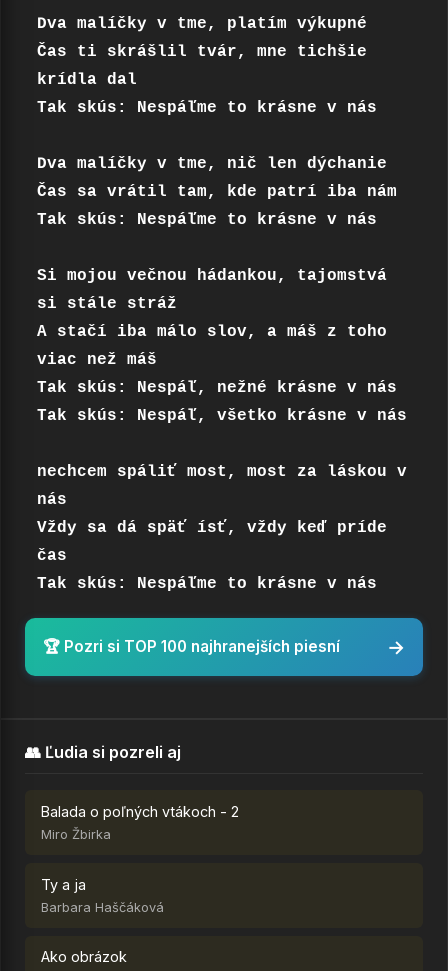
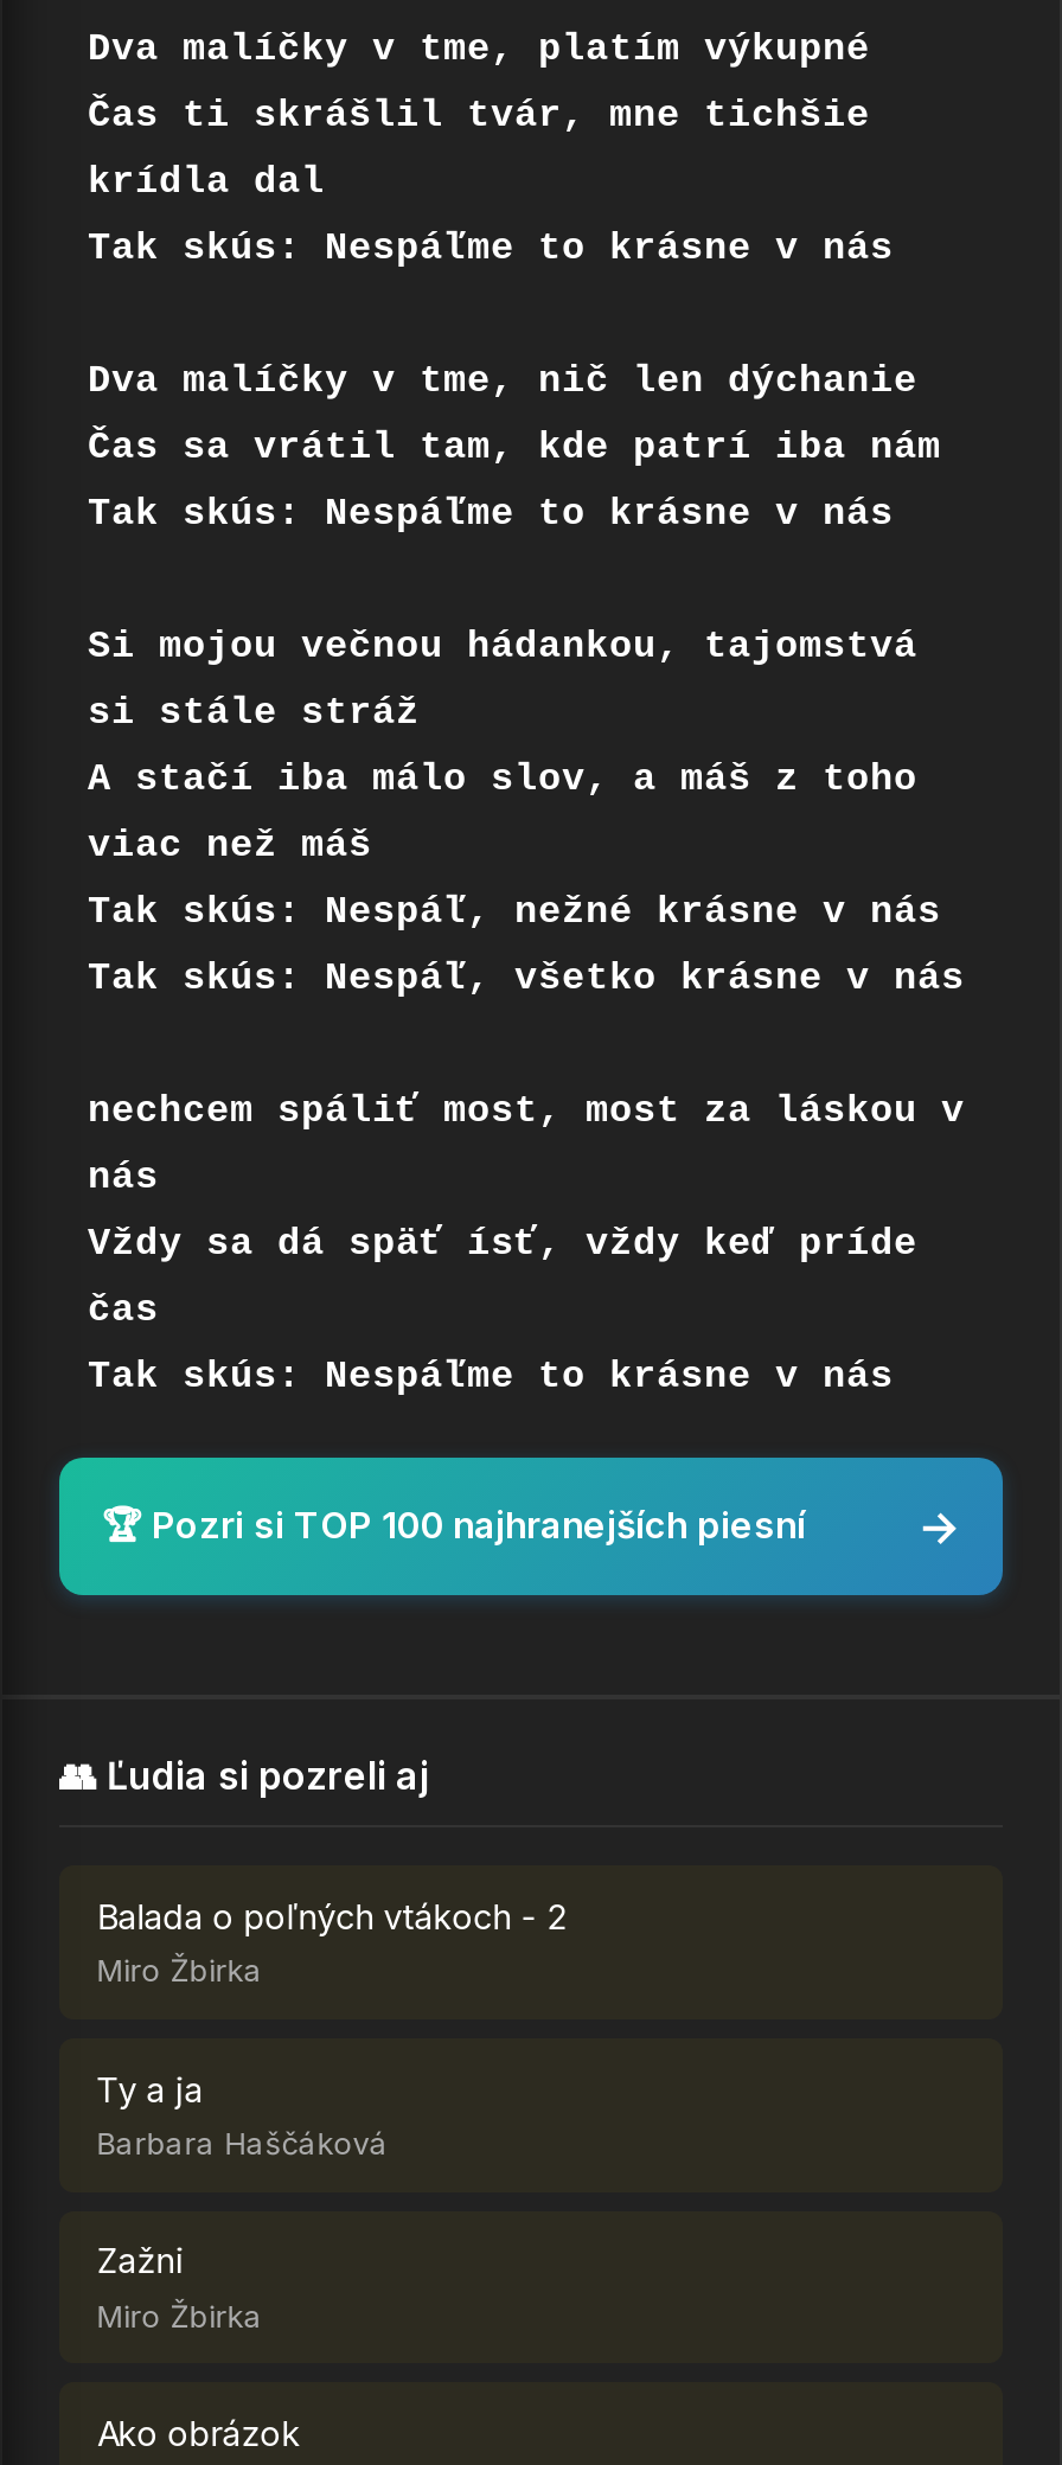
+ Zažni
+ Miro Žbirka
